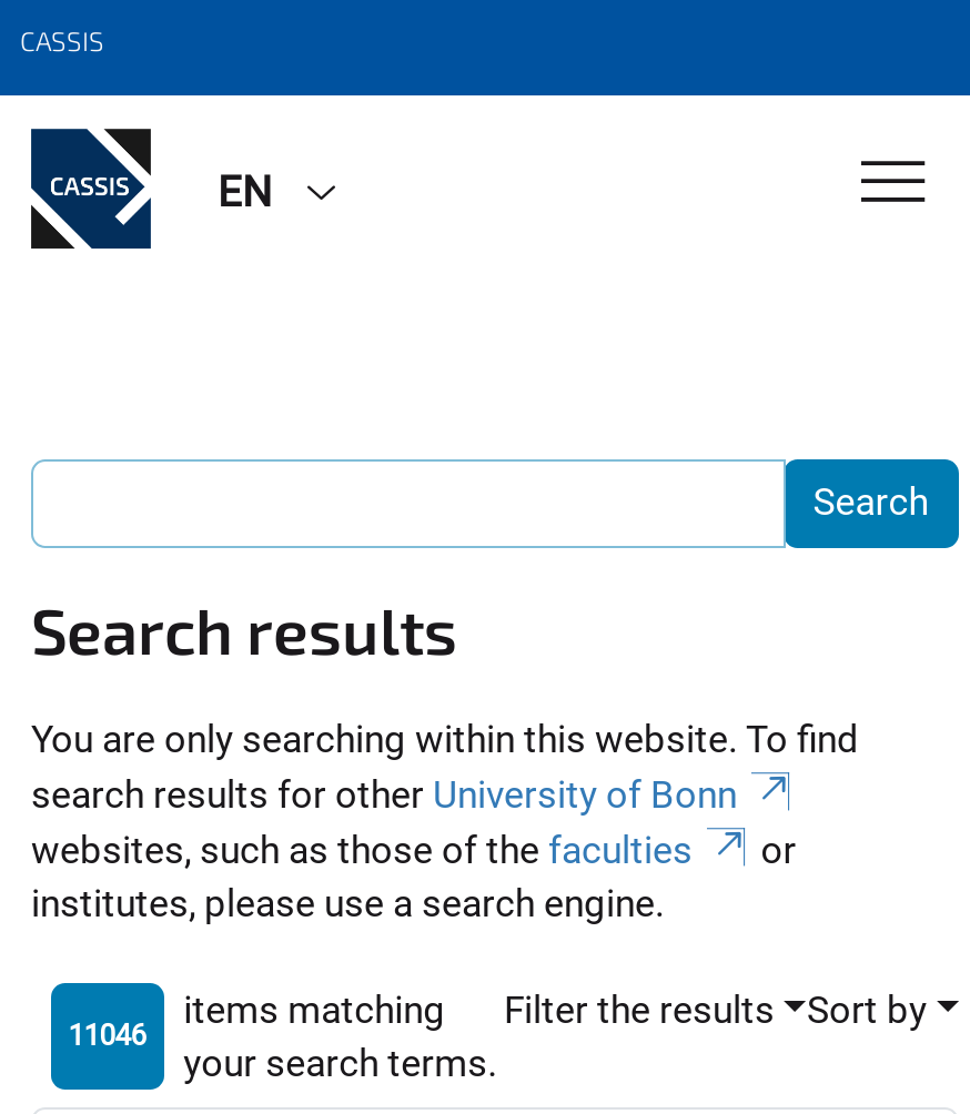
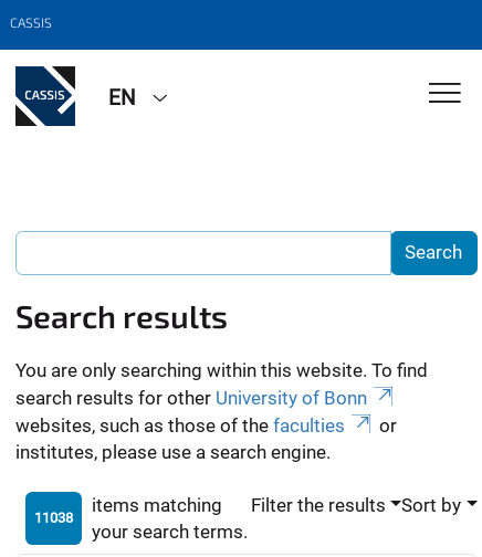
- 11046
+ 11038
